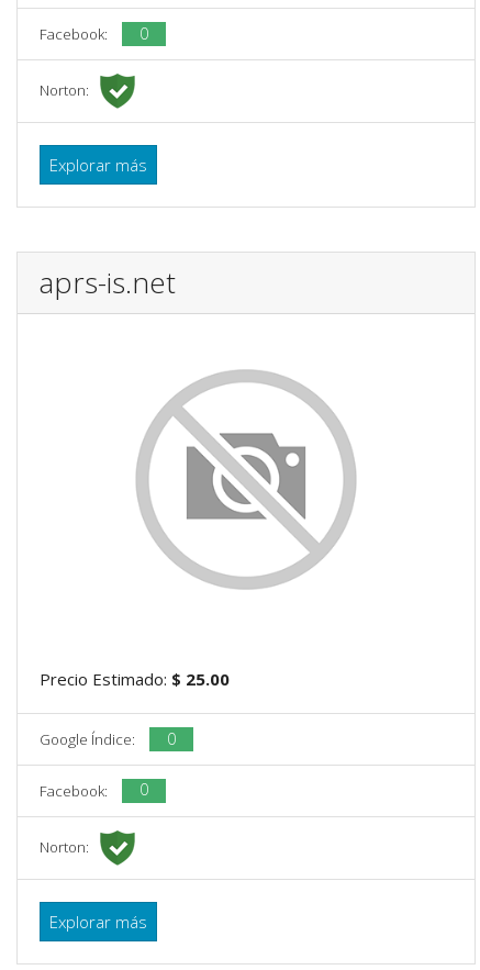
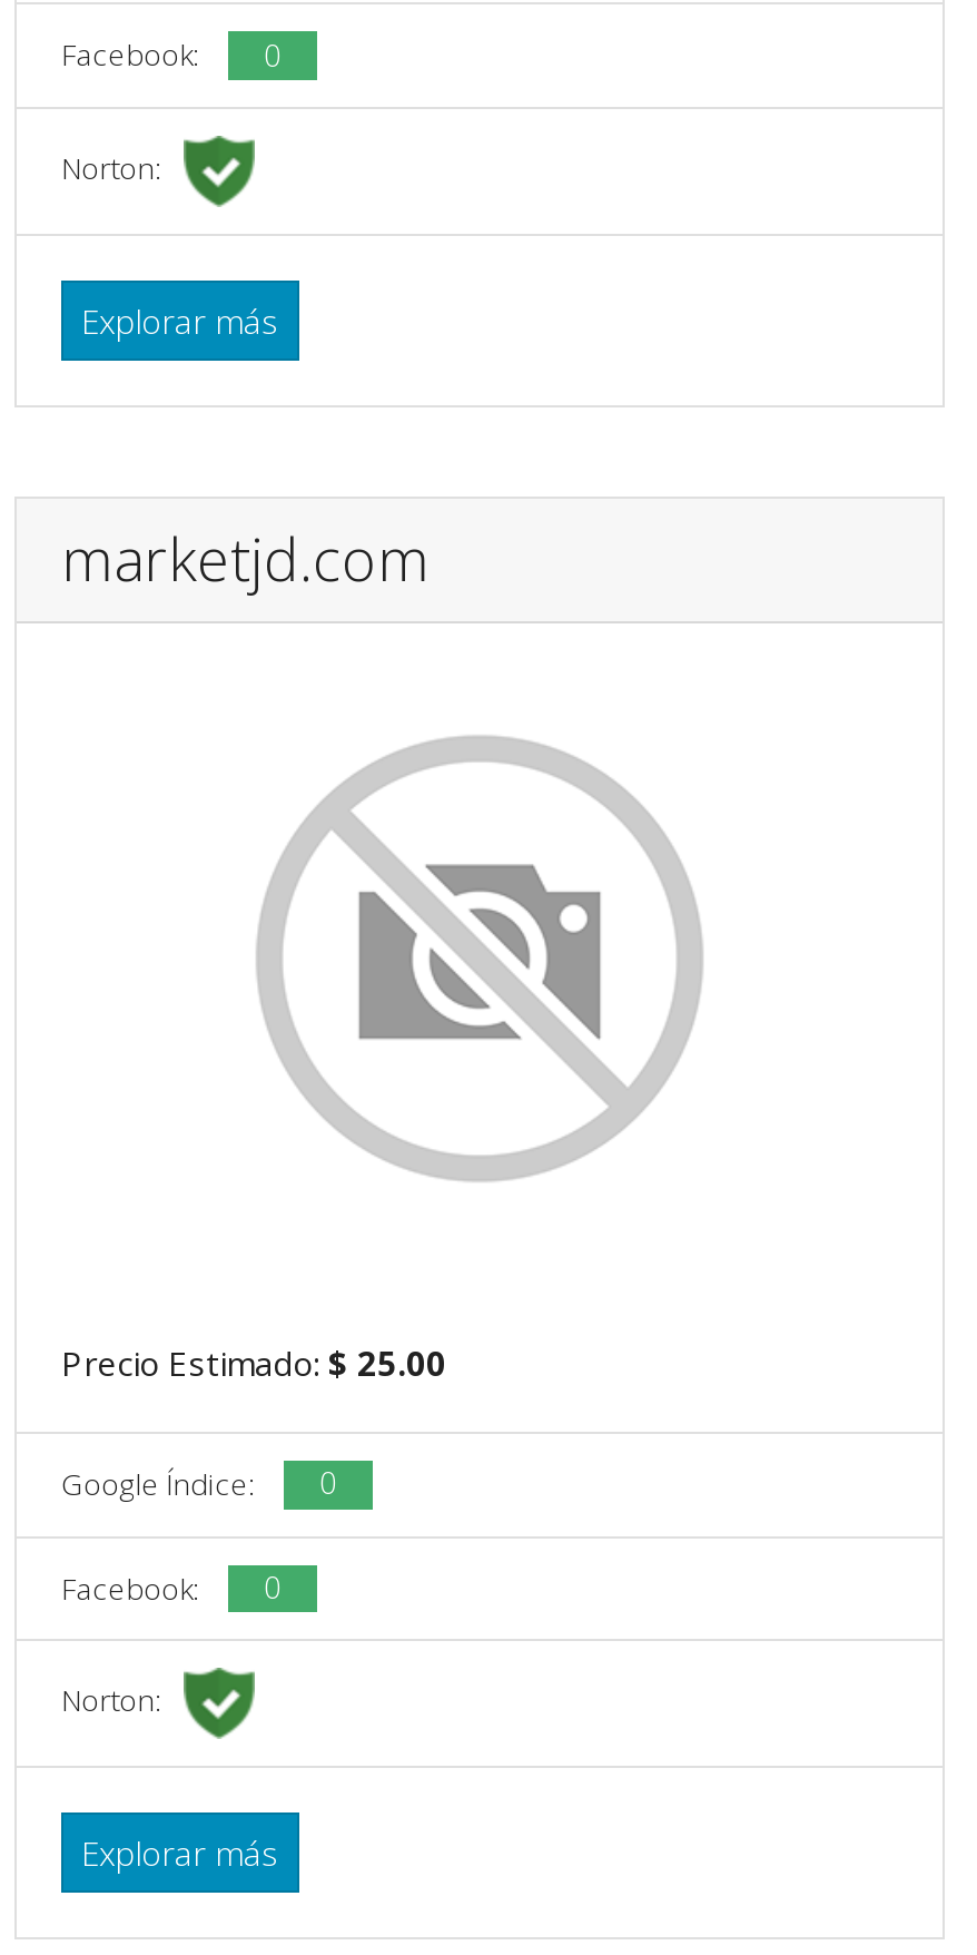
- aprs-is.net
+ marketjd.com
